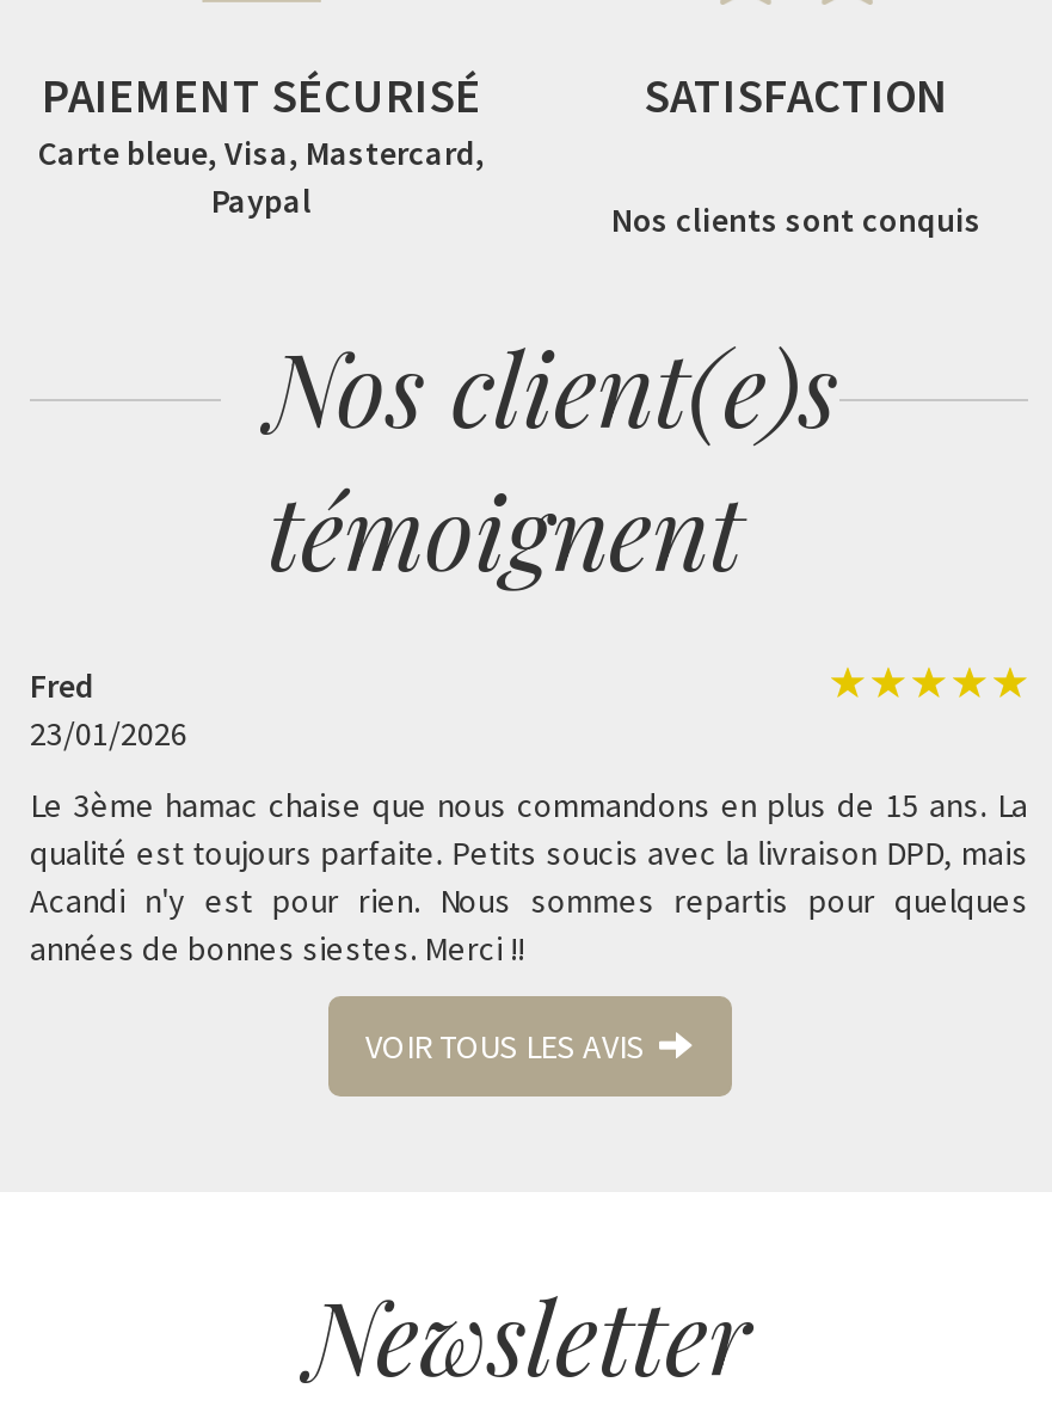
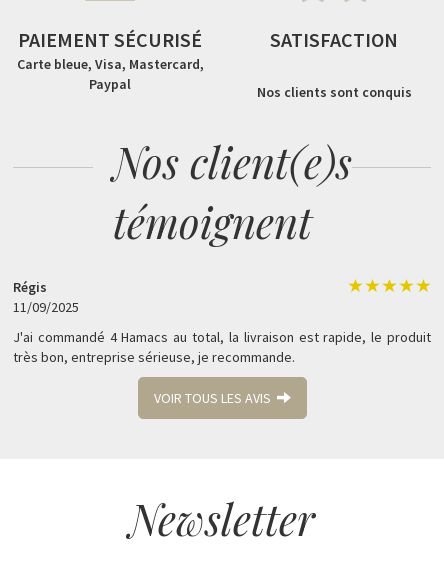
- Fred
- 23/01/2026
+ Régis
+ 11/09/2025

- Le 3ème hamac chaise que nous commandons en plus de 15 ans. La
- qualité est toujours parfaite. Petits soucis avec la livraison DPD, mais
- Acandi n'y est pour rien. Nous sommes repartis pour quelques
- années de bonnes siestes. Merci !!
+ J'ai commandé 4 Hamacs au total, la livraison est rapide, le produit
+ très bon, entreprise sérieuse, je recommande.
